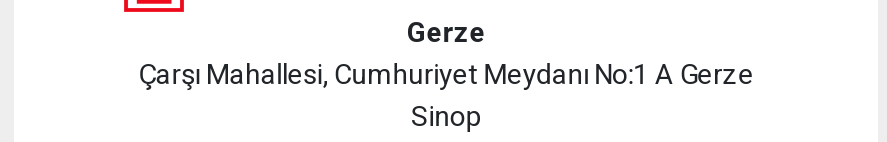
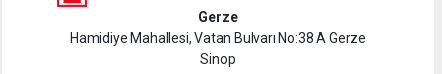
- Çarşı Mahallesi, Cumhuriyet Meydanı No:1 A Gerze
+ Hamidiye Mahallesi, Vatan Bulvarı No:38 A Gerze
